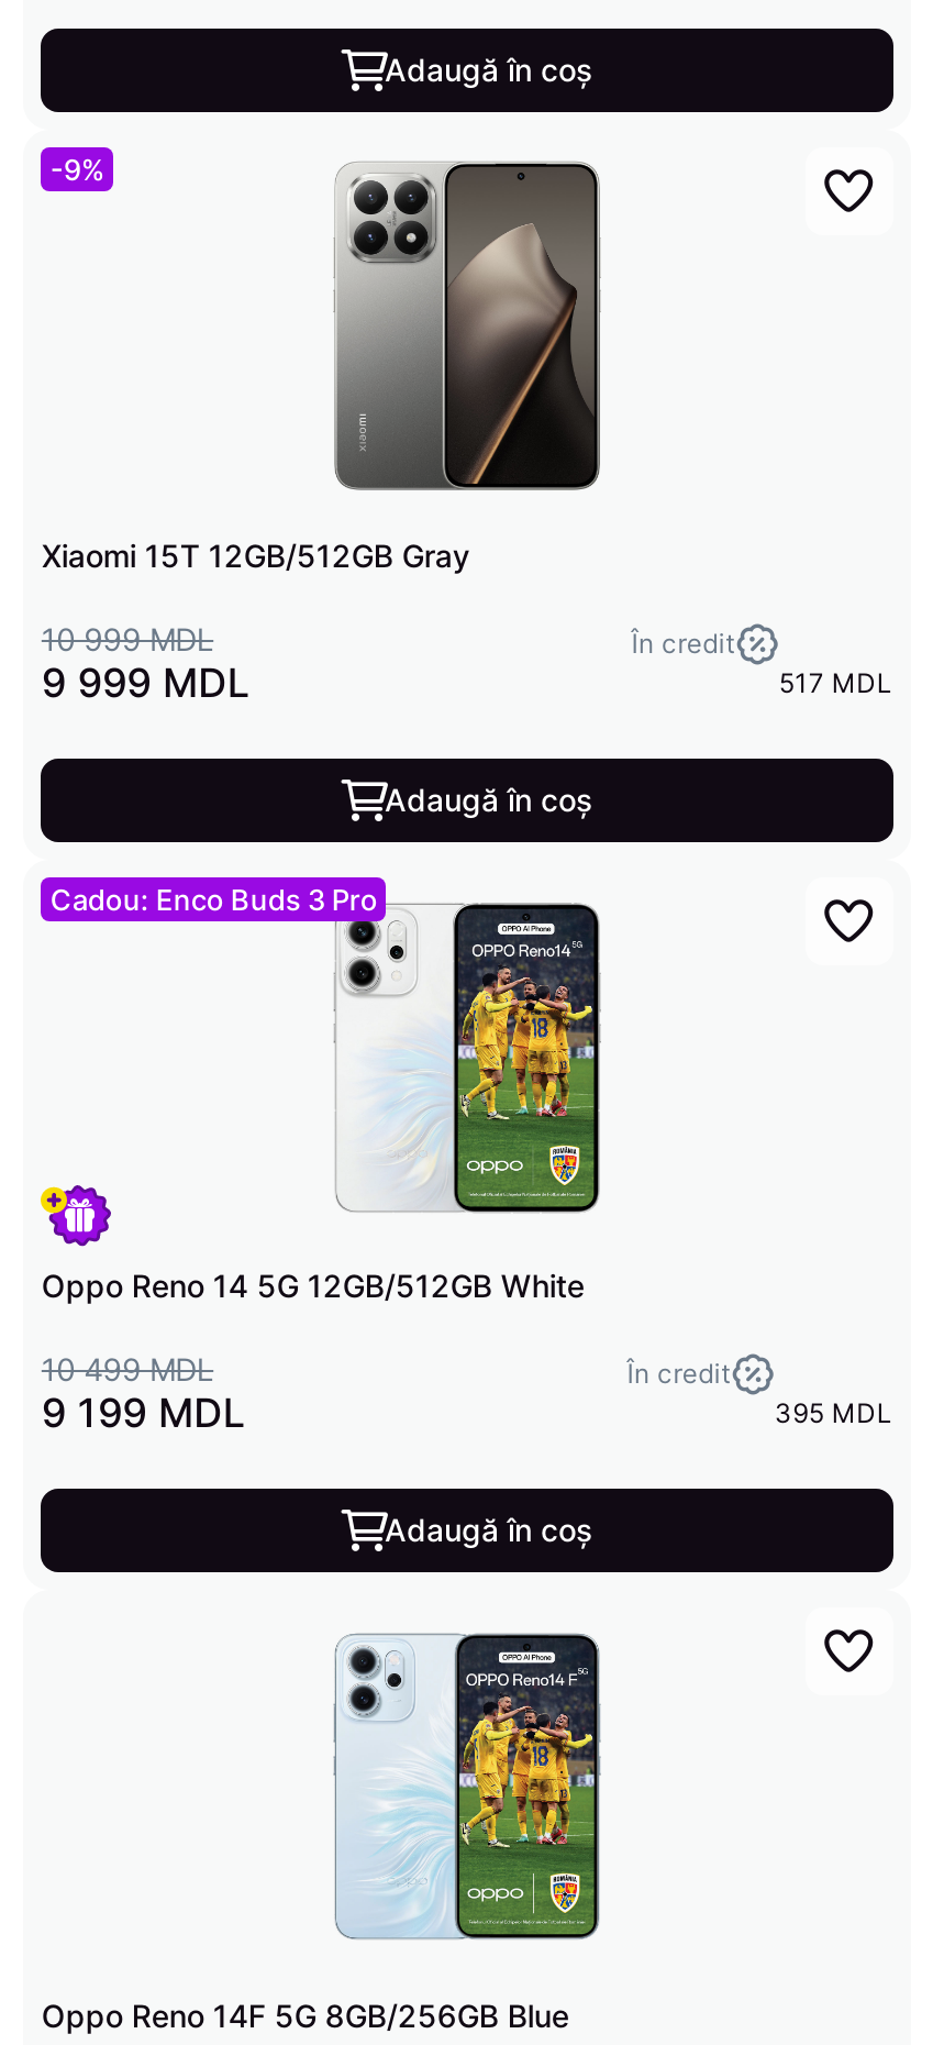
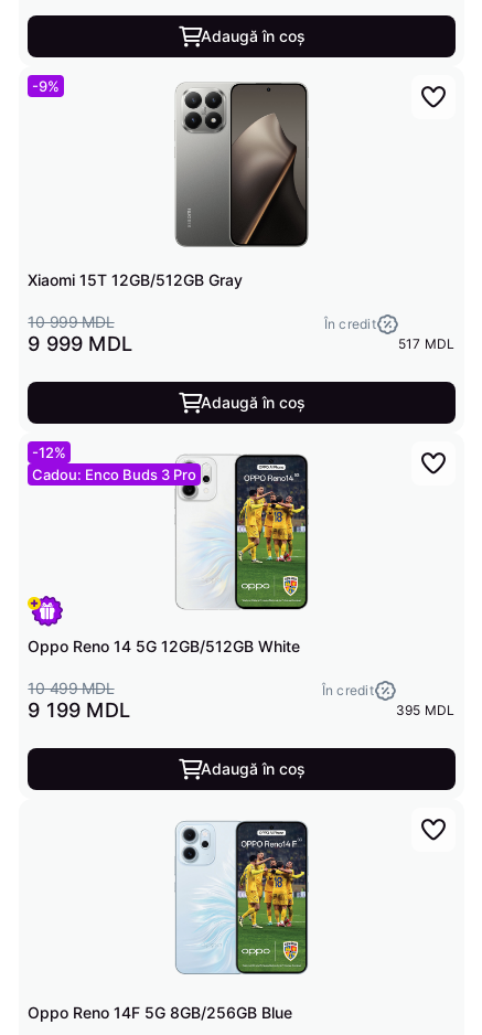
+ -12%

moved down: Cadou: Enco Buds 3 Pro
